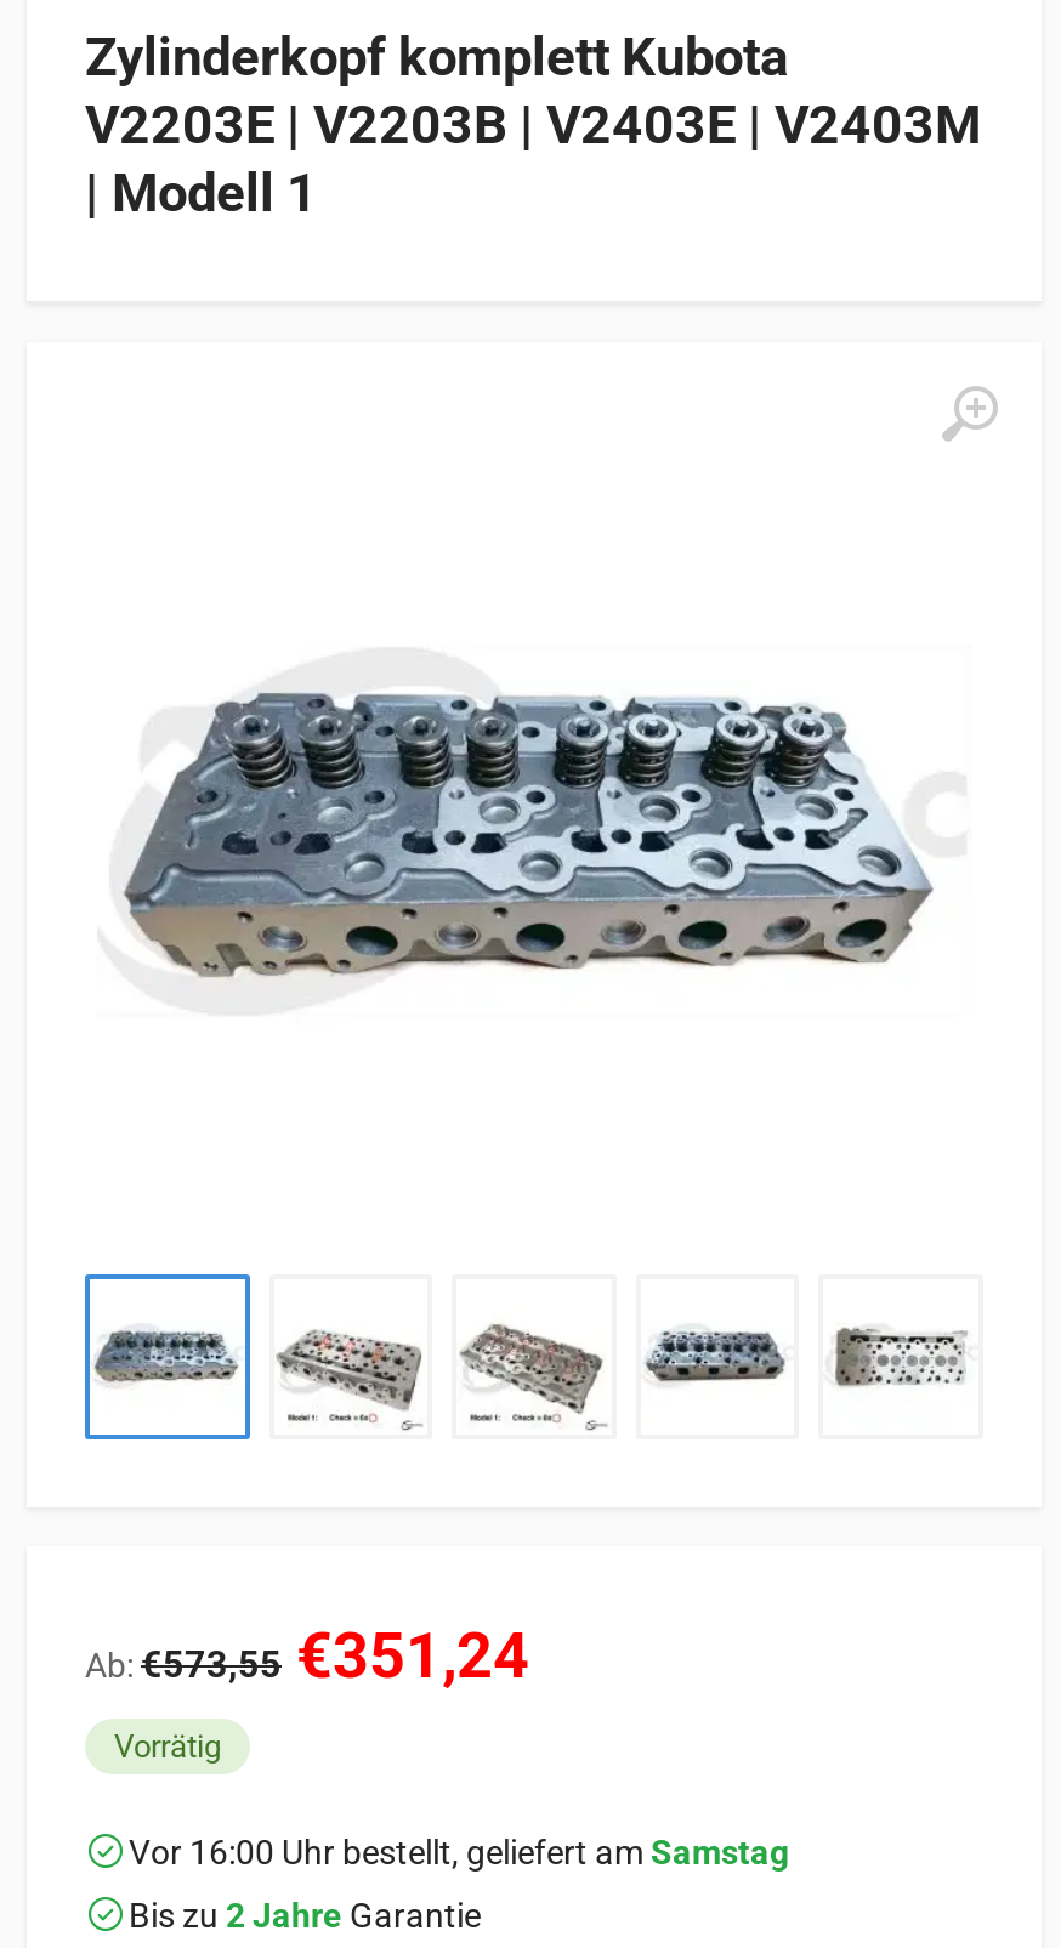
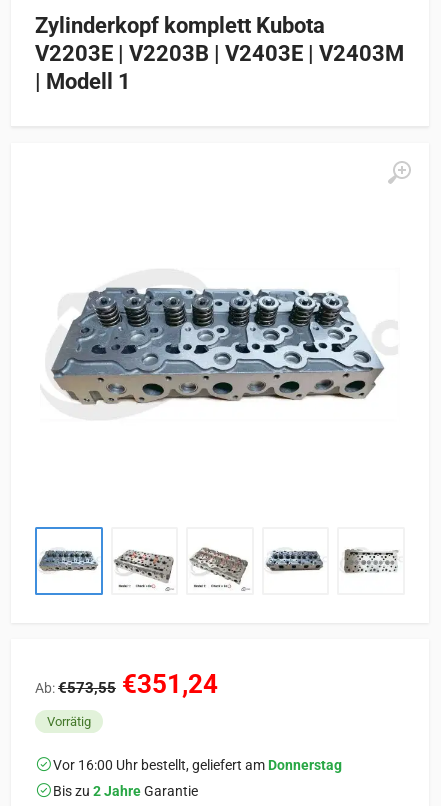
- Vor 16:00 Uhr bestellt, geliefert am Samstag
+ Vor 16:00 Uhr bestellt, geliefert am Donnerstag
